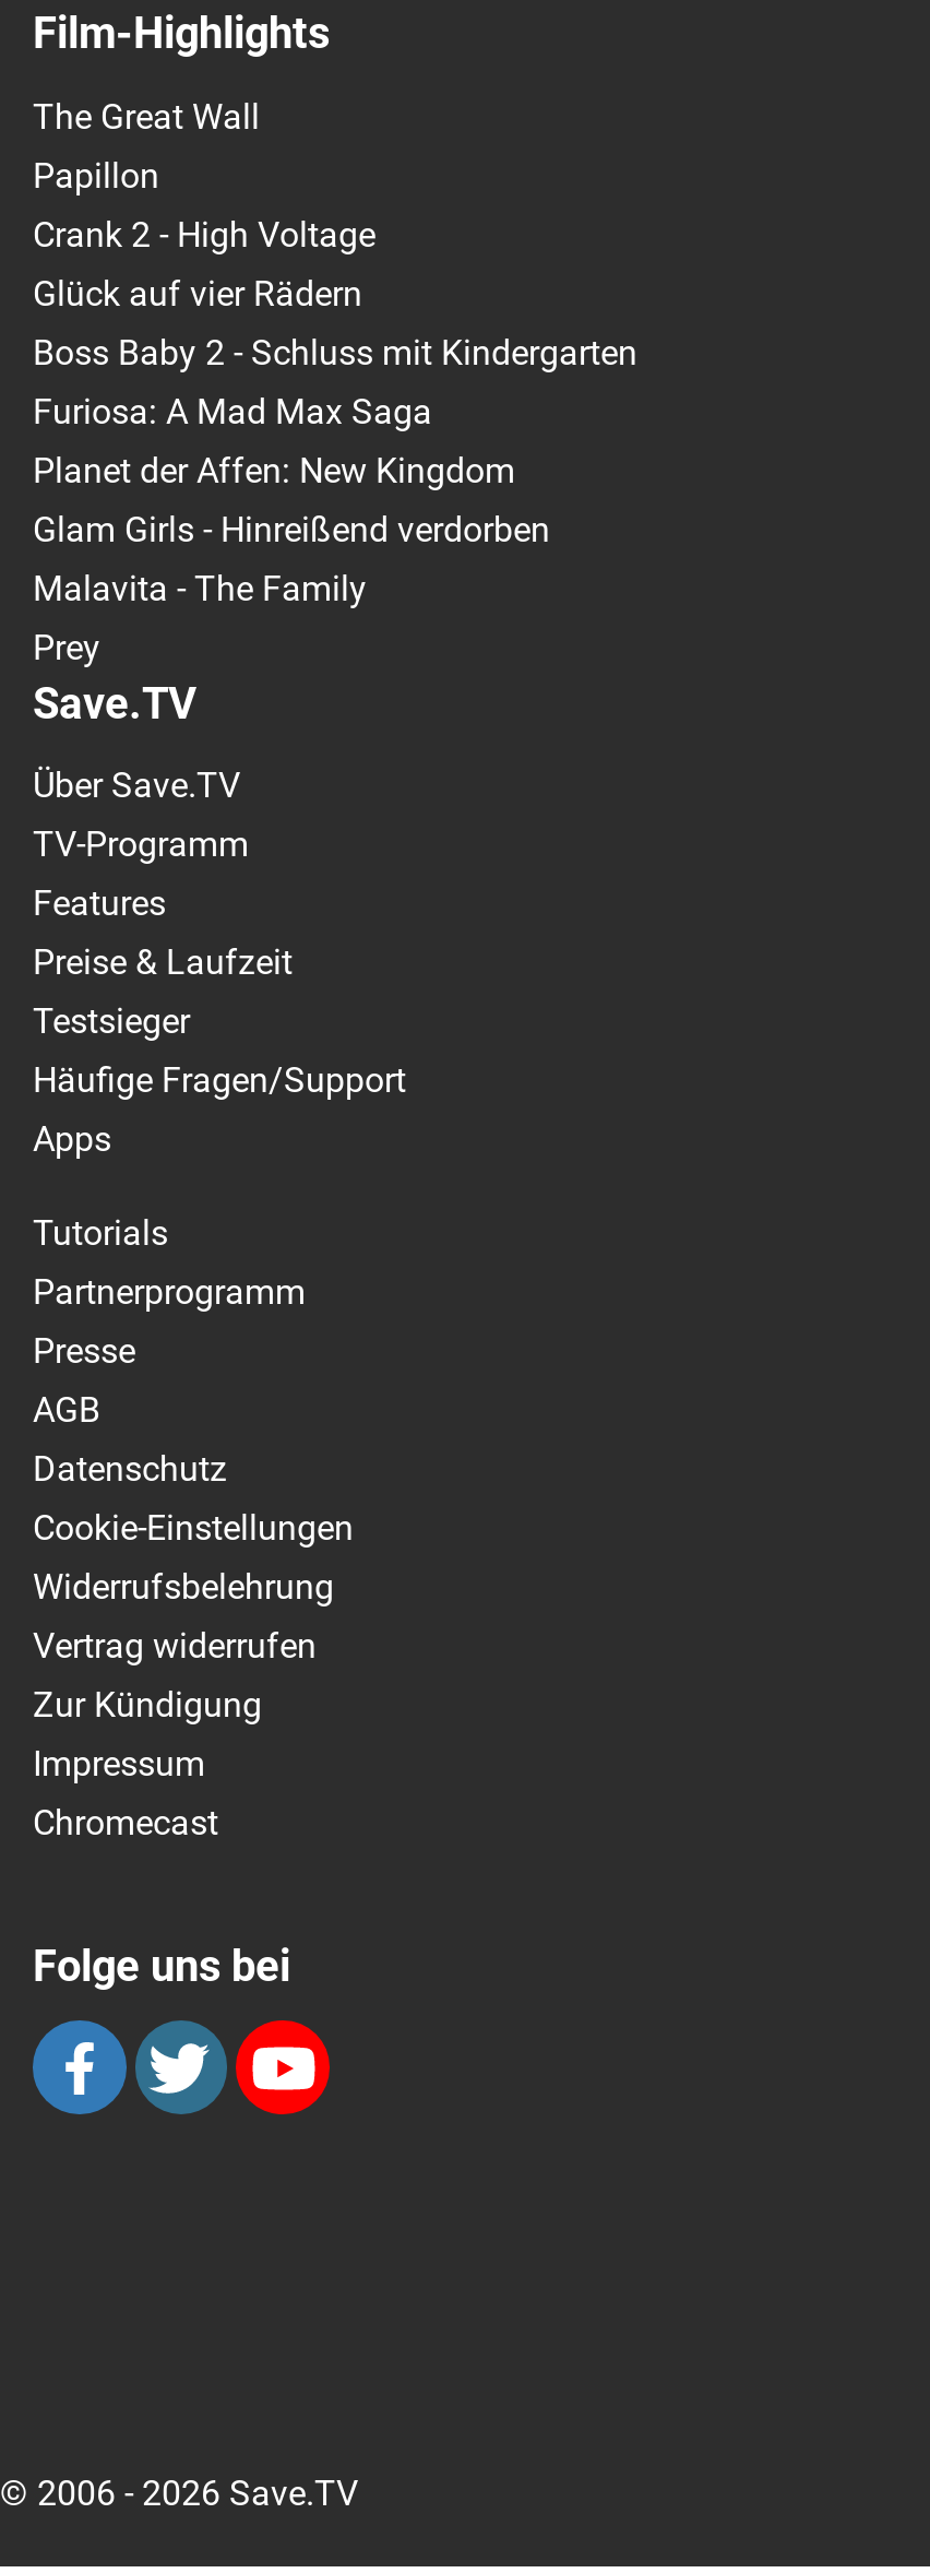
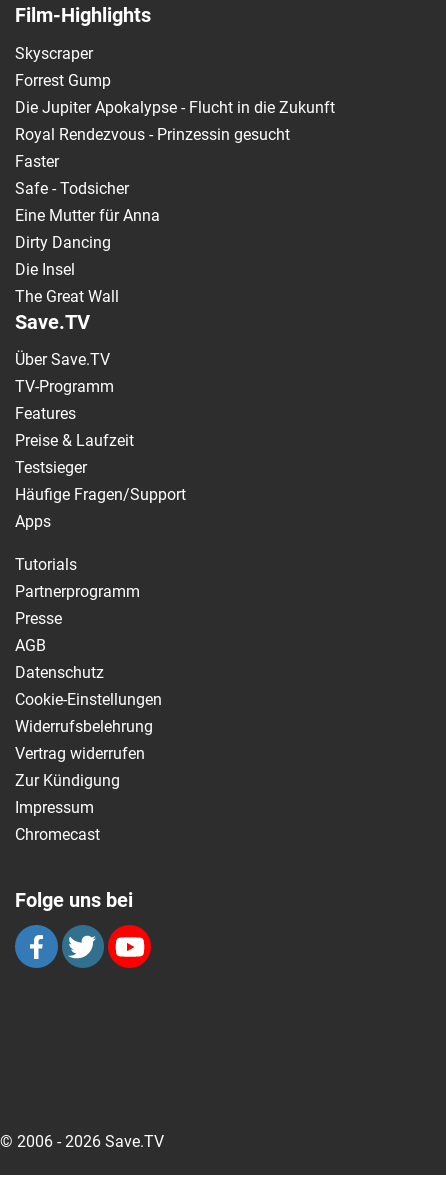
+ Skyscraper
+ Forrest Gump
+ Die Jupiter Apokalypse - Flucht in die Zukunft
+ Royal Rendezvous - Prinzessin gesucht
+ Faster
+ Safe - Todsicher
+ Eine Mutter für Anna
+ Dirty Dancing
+ Die Insel

moved down: The Great Wall

- Papillon
- Crank 2 - High Voltage
- Glück auf vier Rädern
- Boss Baby 2 - Schluss mit Kindergarten
- Furiosa: A Mad Max Saga
- Planet der Affen: New Kingdom
- Glam Girls - Hinreißend verdorben
- Malavita - The Family
- Prey
